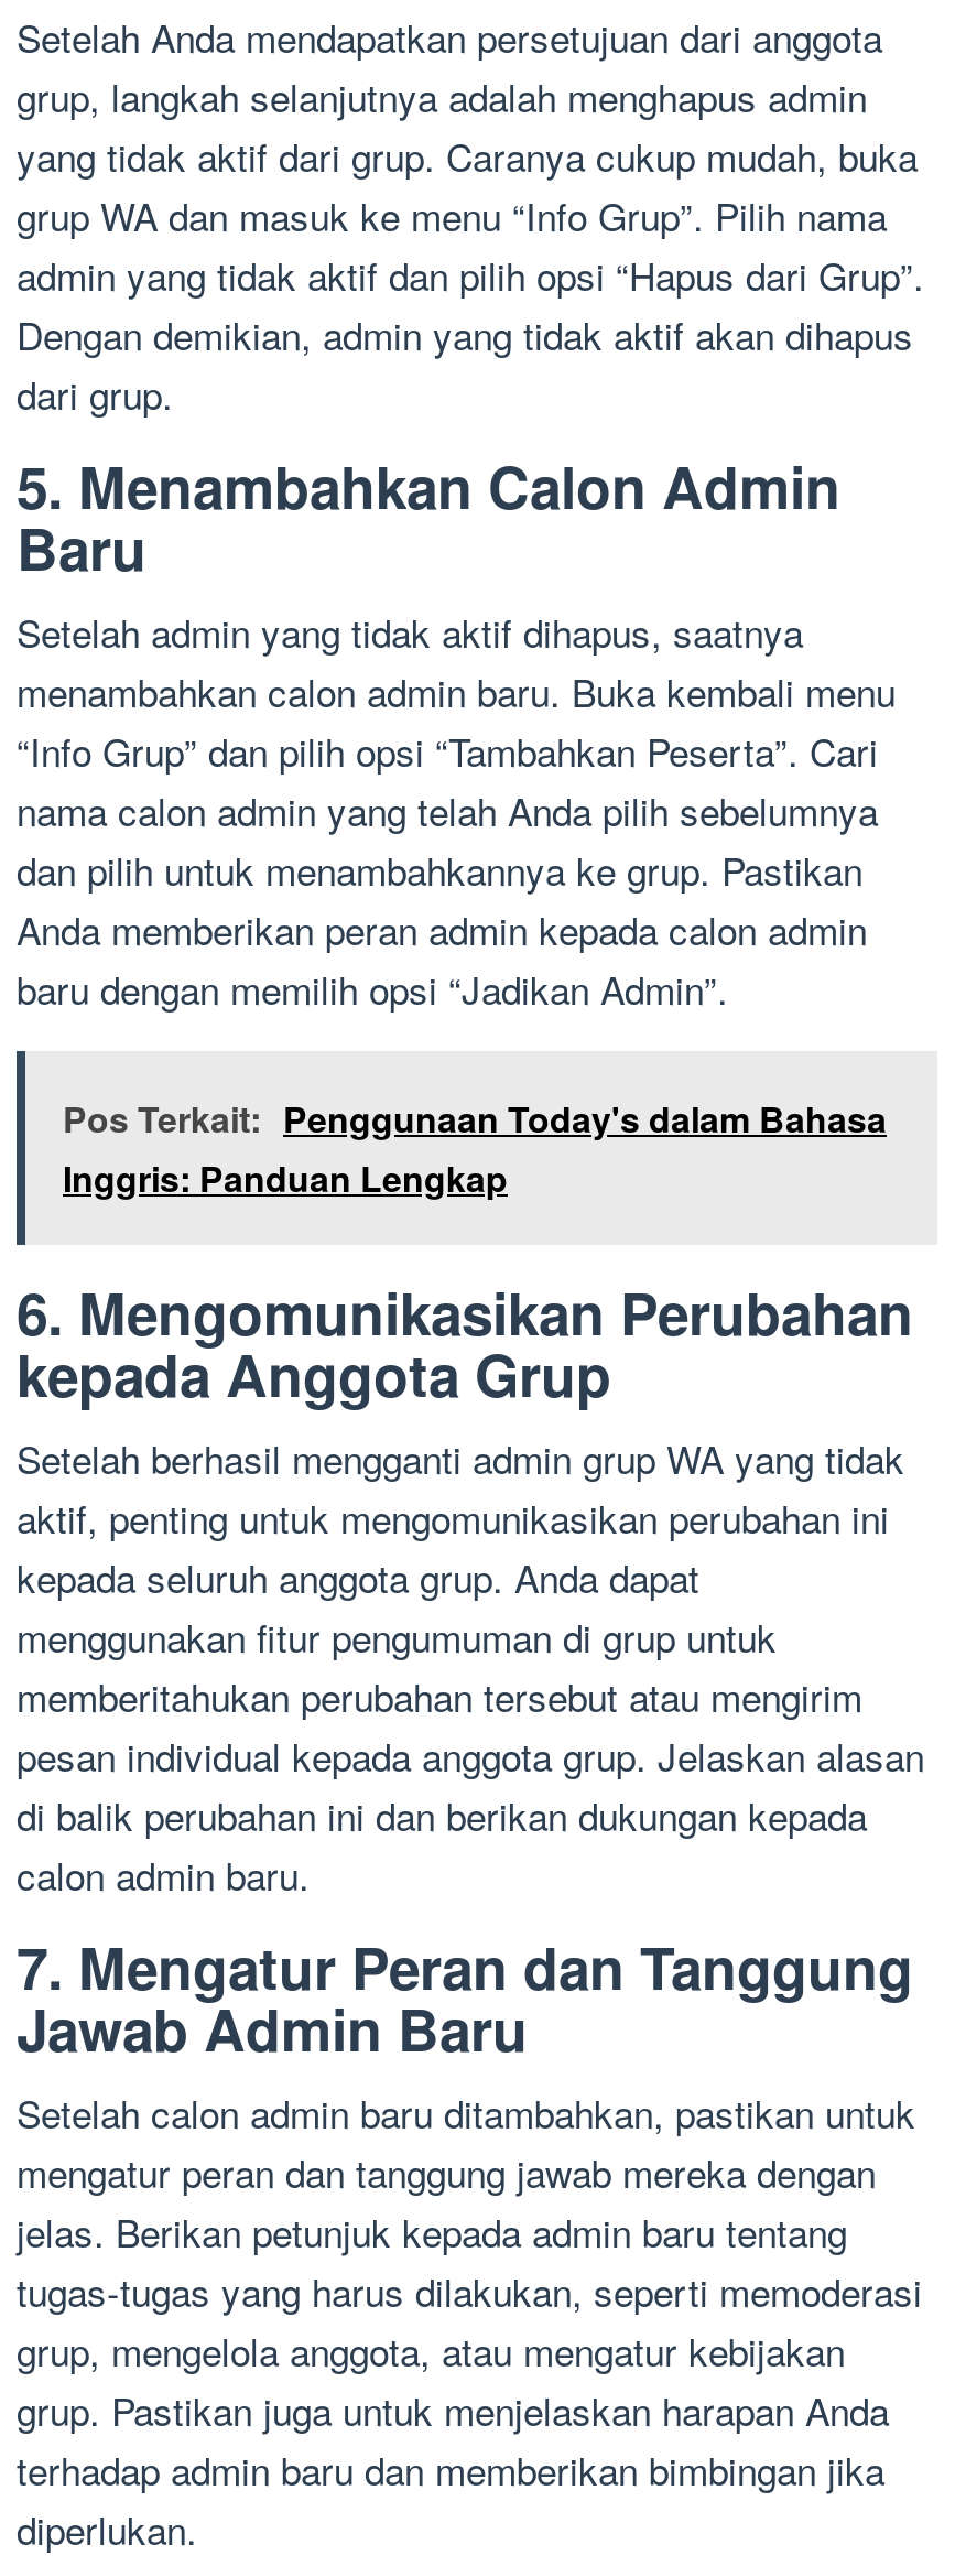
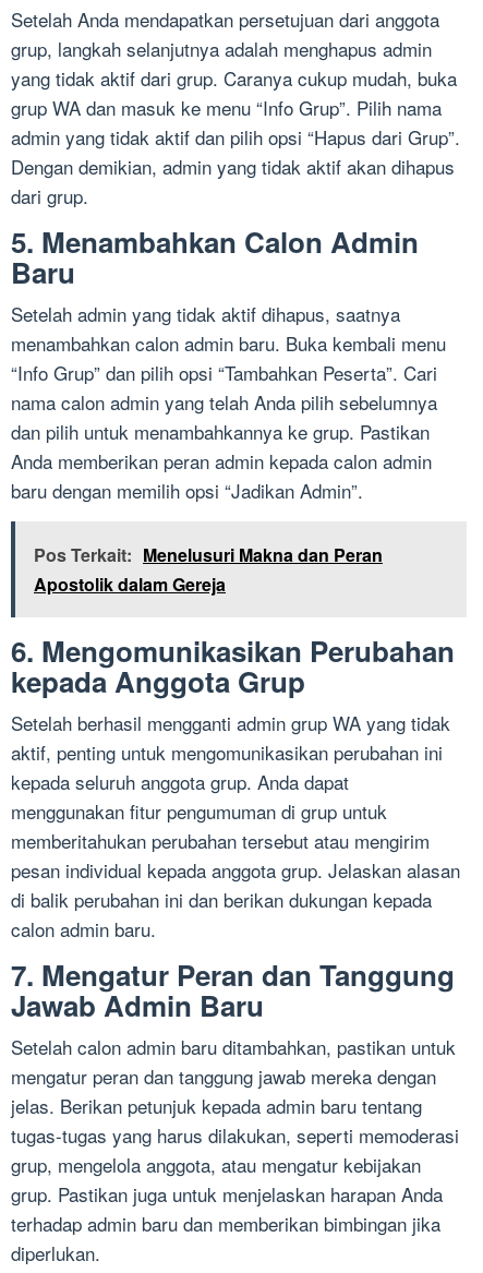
- Pos Terkait: Penggunaan Today's dalam Bahasa
- Inggris: Panduan Lengkap
+ Pos Terkait: Menelusuri Makna dan Peran
+ Apostolik dalam Gereja
